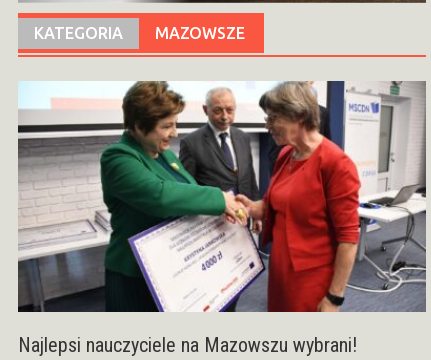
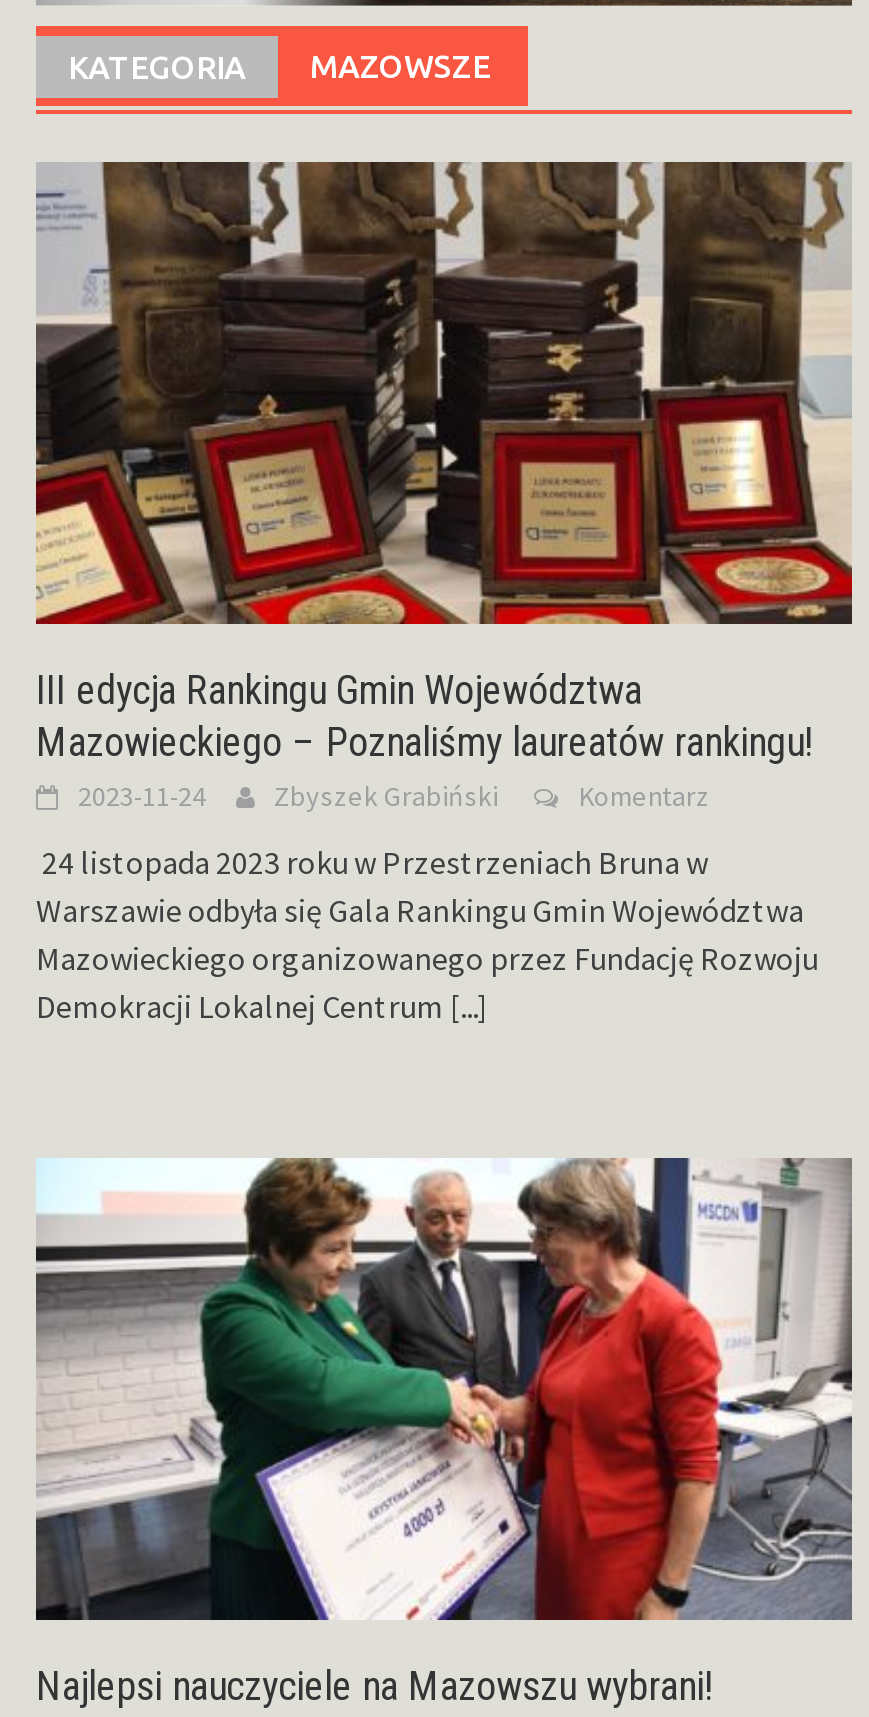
+ [image]
+ III edycja Rankingu Gmin Województwa
+ Mazowieckiego – Poznaliśmy laureatów rankingu!
+ 2023-11-24
+ Zbyszek Grabiński
+ Komentarz
+ 24 listopada 2023 roku w Przestrzeniach Bruna w
+ Warszawie odbyła się Gala Rankingu Gmin Województwa
+ Mazowieckiego organizowanego przez Fundację Rozwoju
+ Demokracji Lokalnej Centrum [...]
